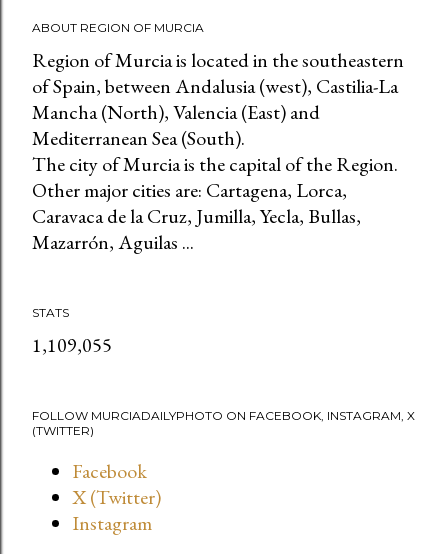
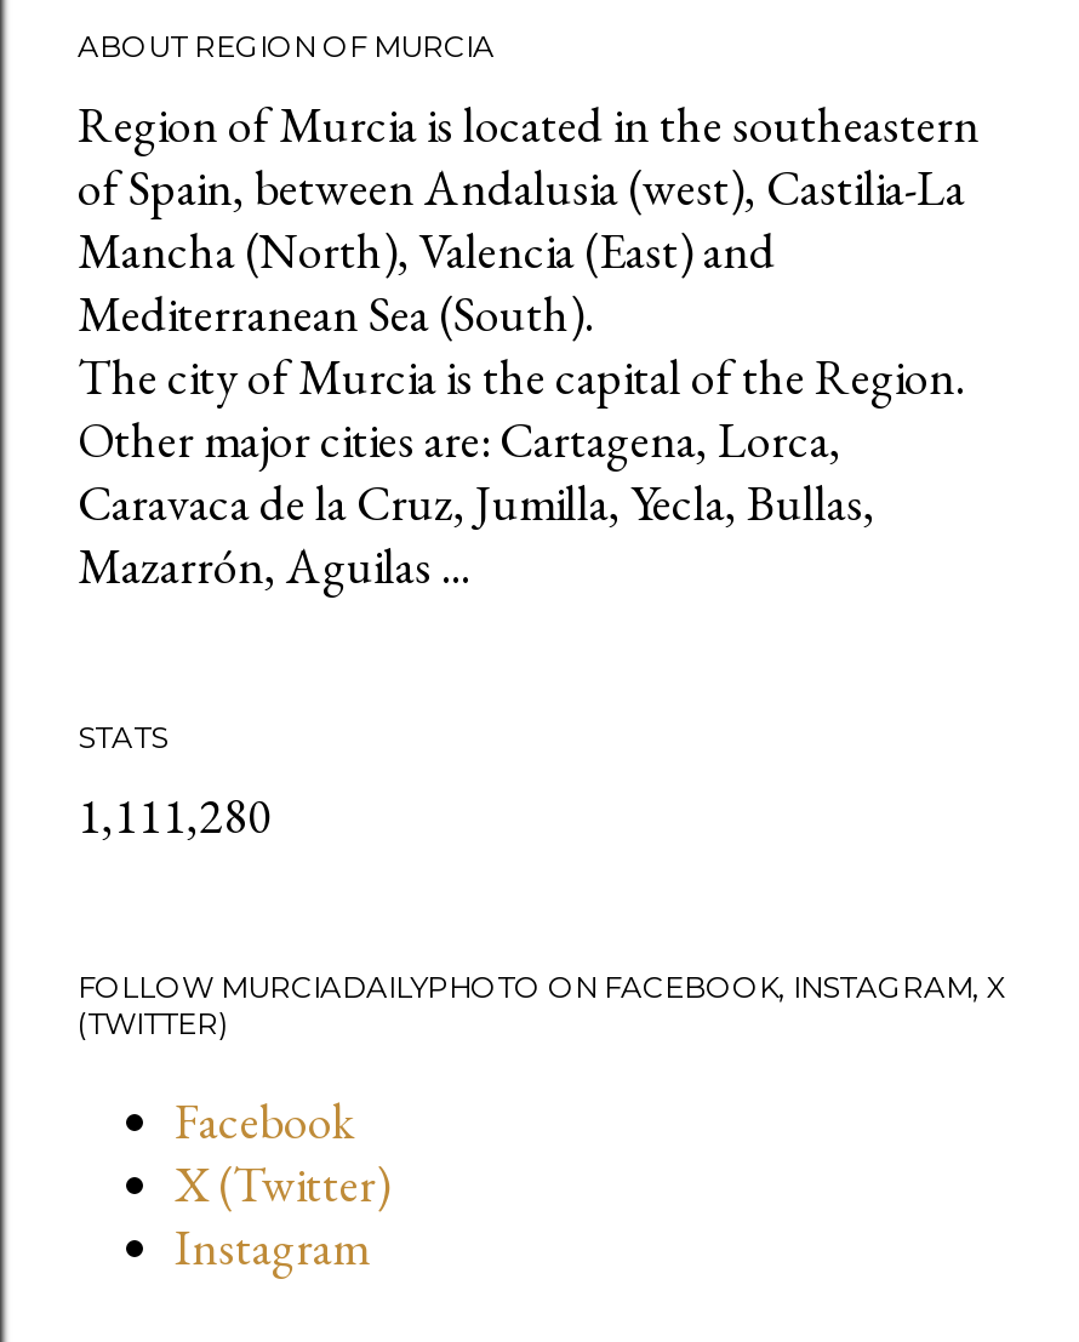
- 1,109,055
+ 1,111,280
